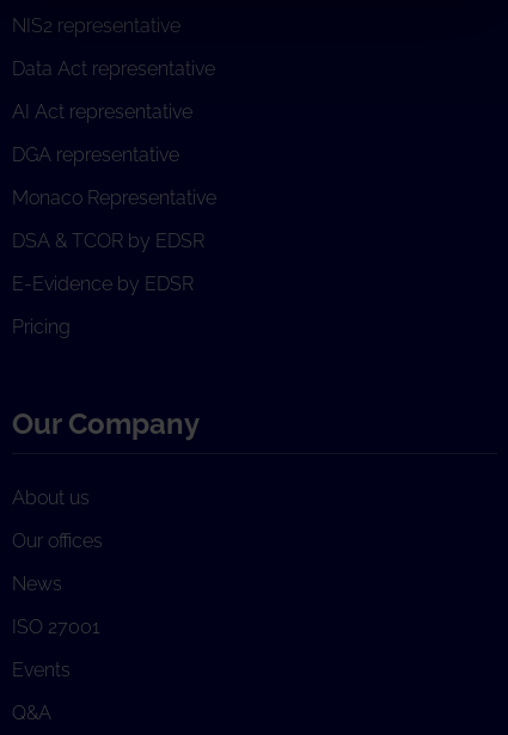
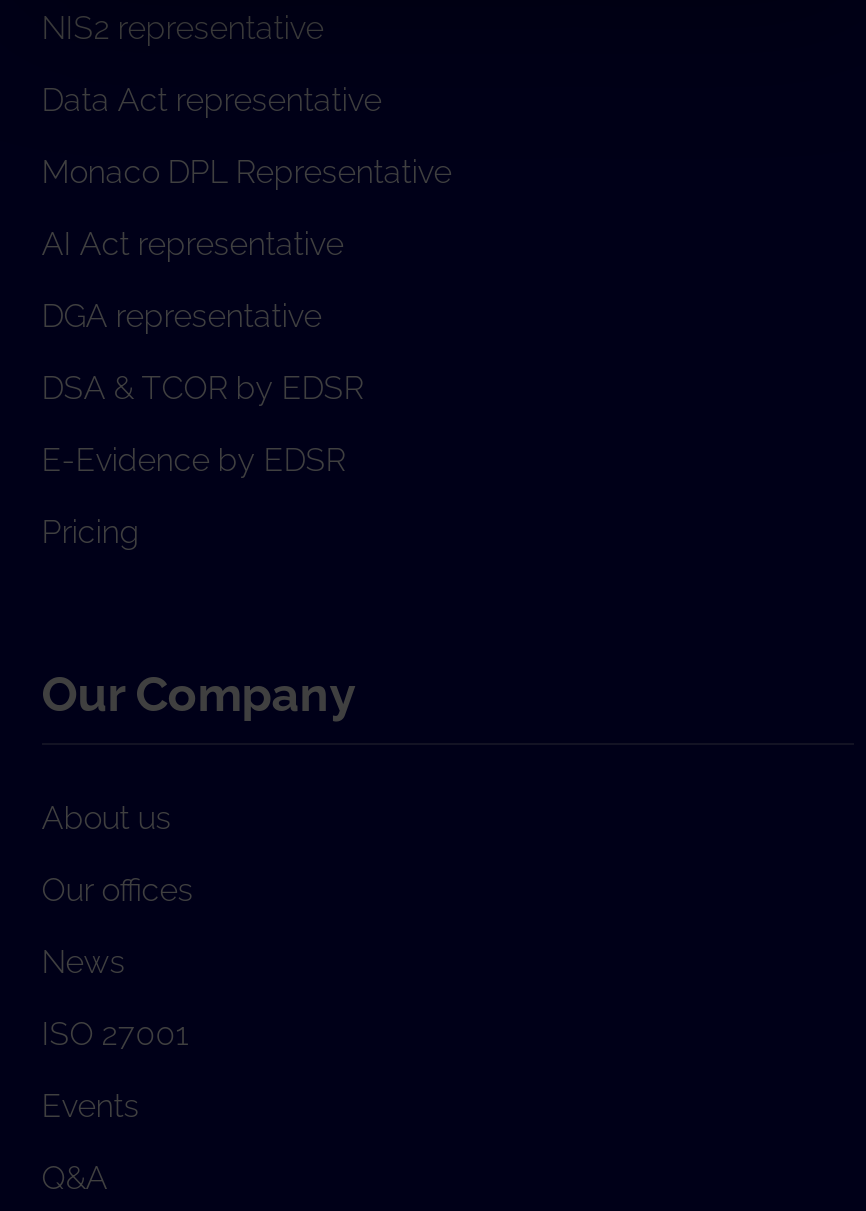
+ Monaco DPL Representative

moved down: AI Act representative | DGA representative

- Monaco Representative
